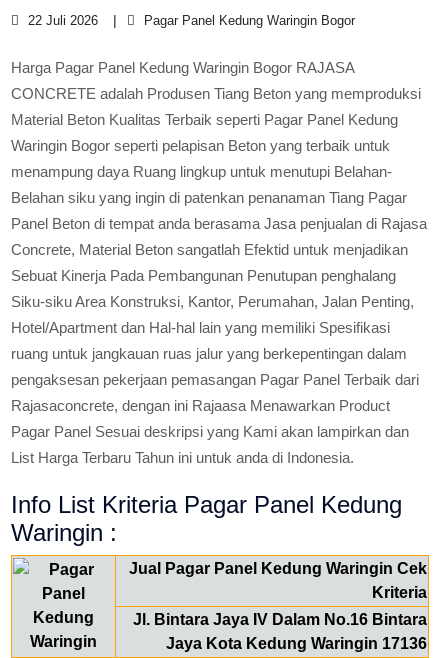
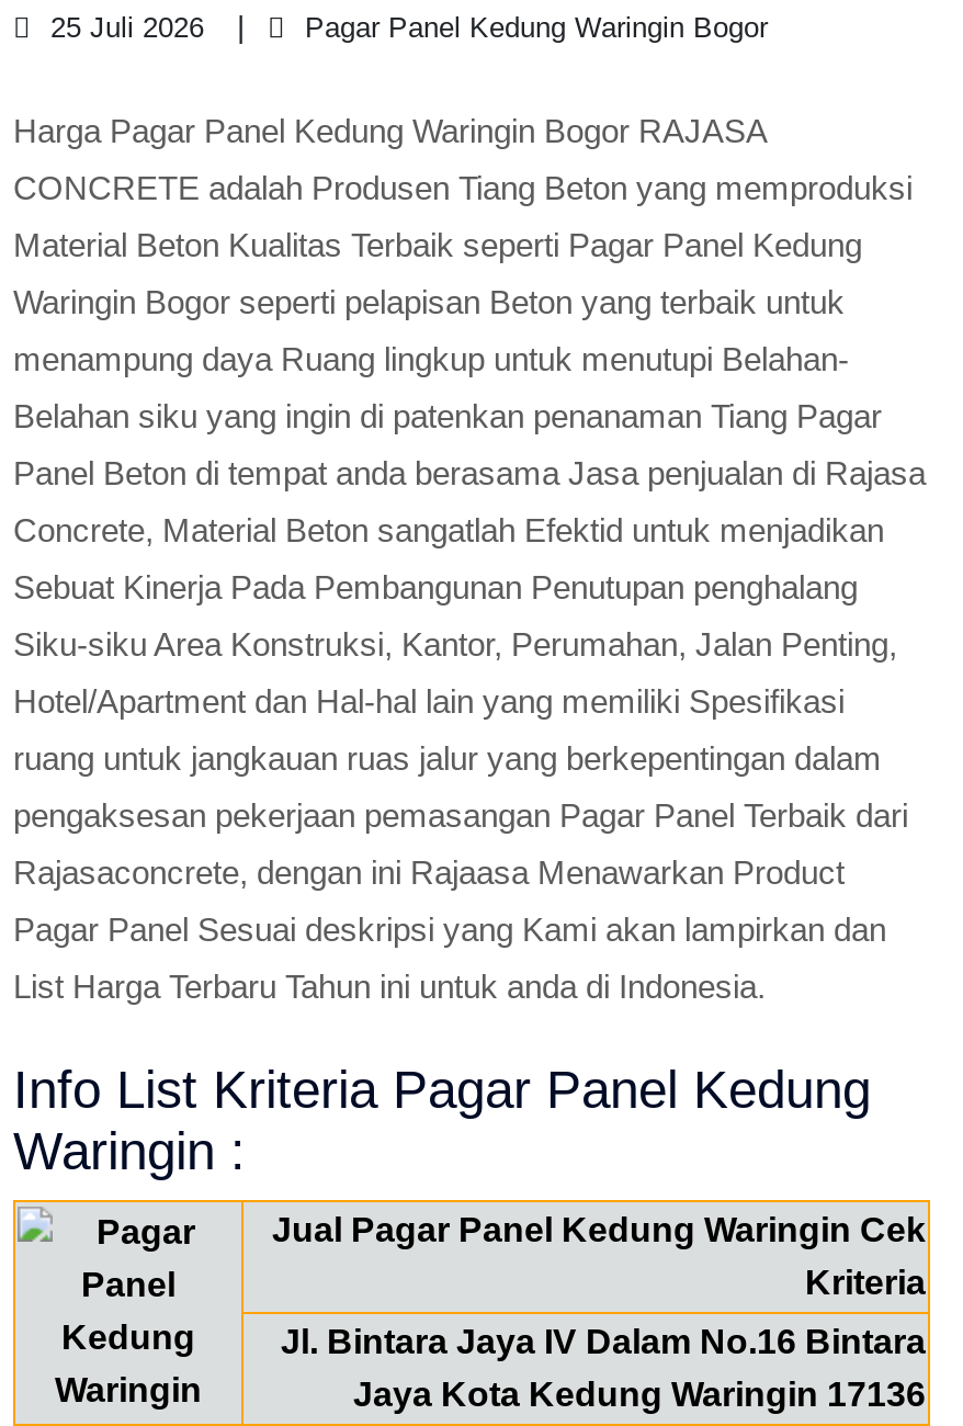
- 22 Juli 2026
+ 25 Juli 2026
